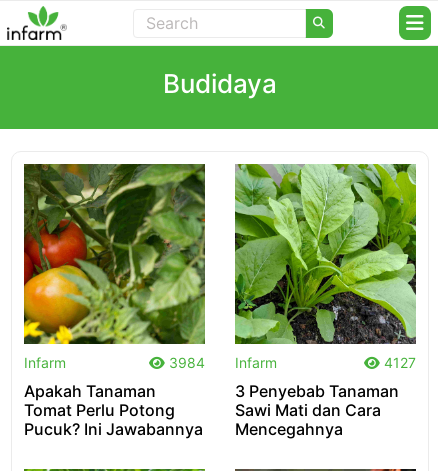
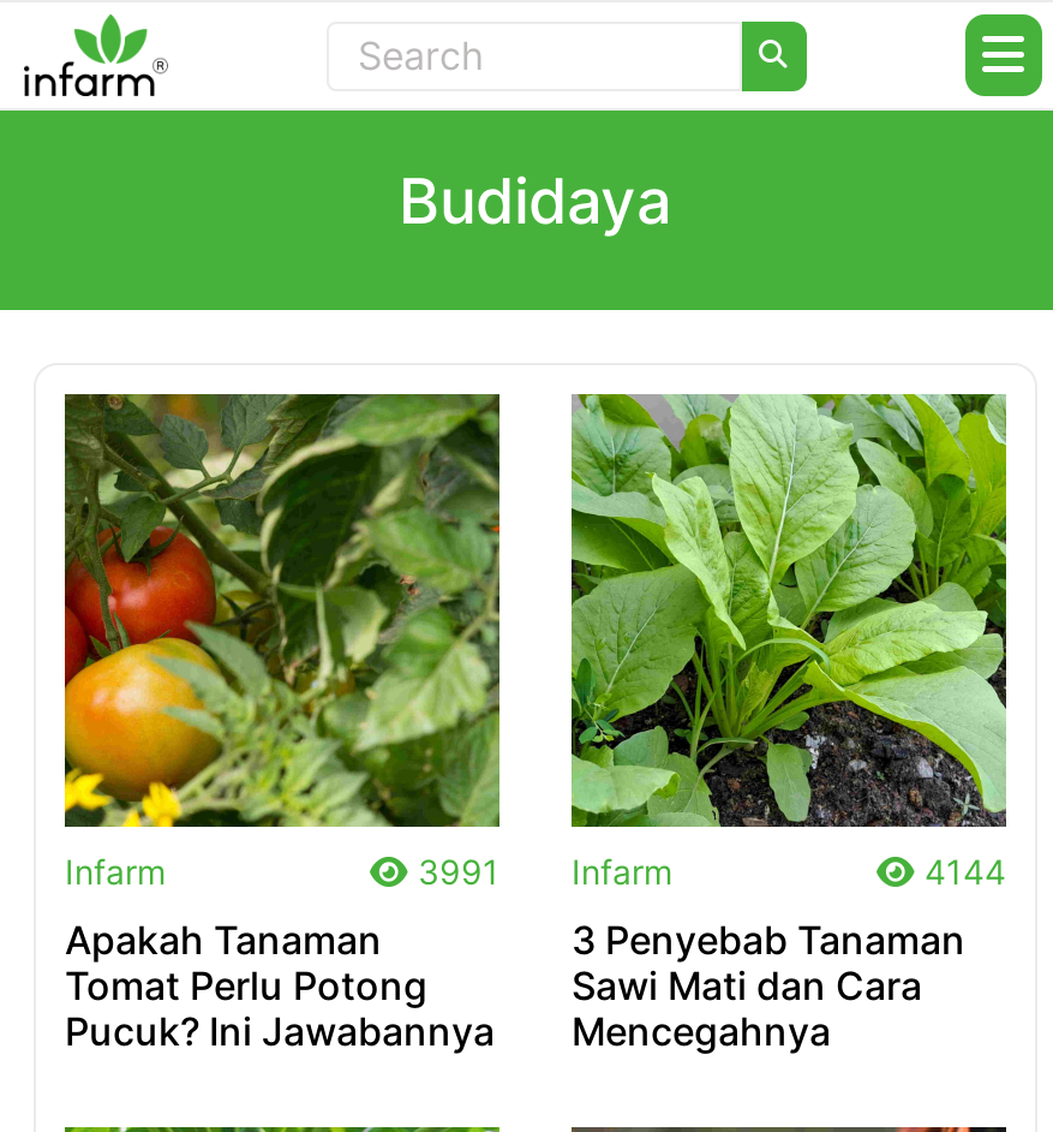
- 3984
+ 3991

- 4127
+ 4144
